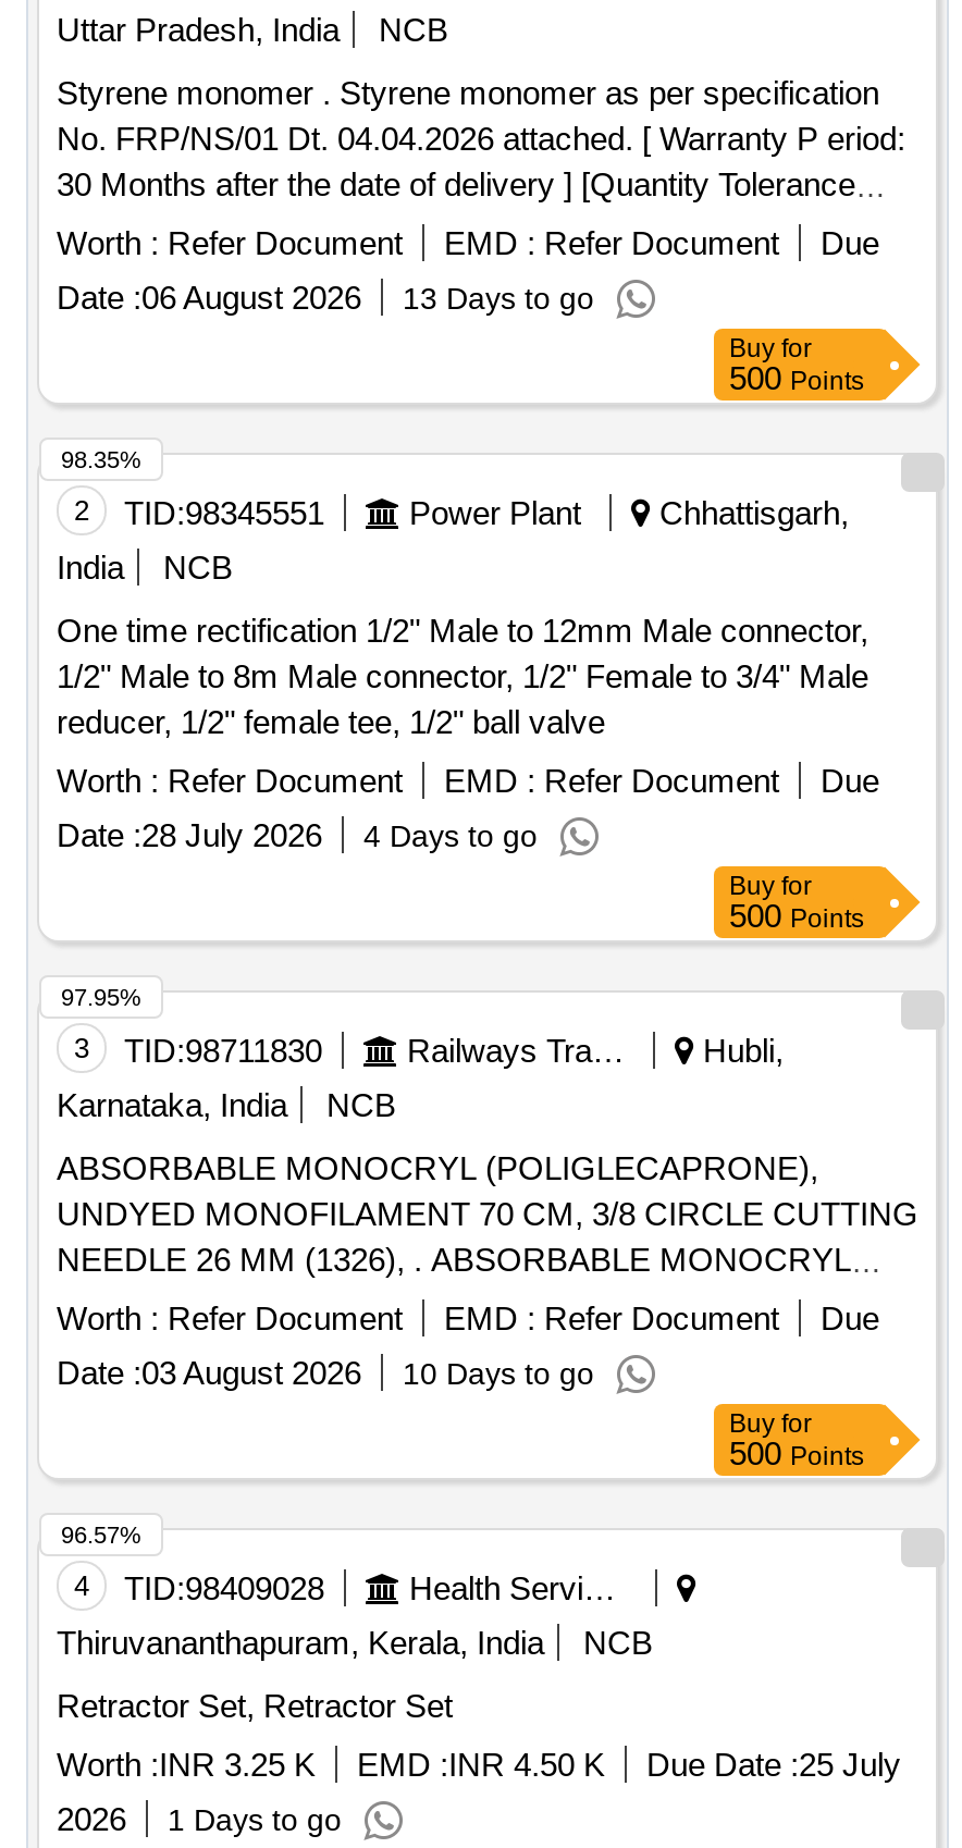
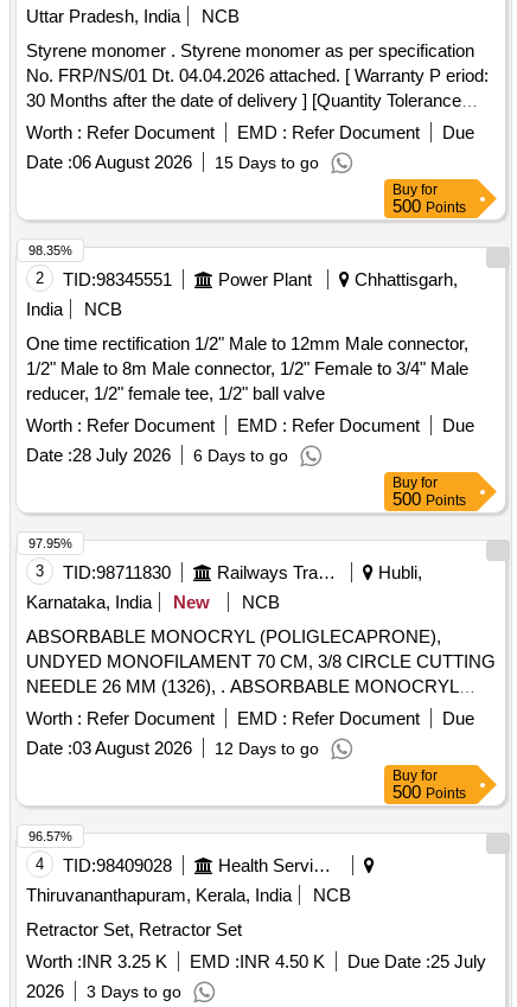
- Date : 06 August 2026 13 Days to go
+ Date : 06 August 2026 15 Days to go

- Date : 28 July 2026 4 Days to go
+ Date : 28 July 2026 6 Days to go

+ New

- Date : 03 August 2026 10 Days to go
+ Date : 03 August 2026 12 Days to go

- 2026 1 Days to go
+ 2026 3 Days to go
